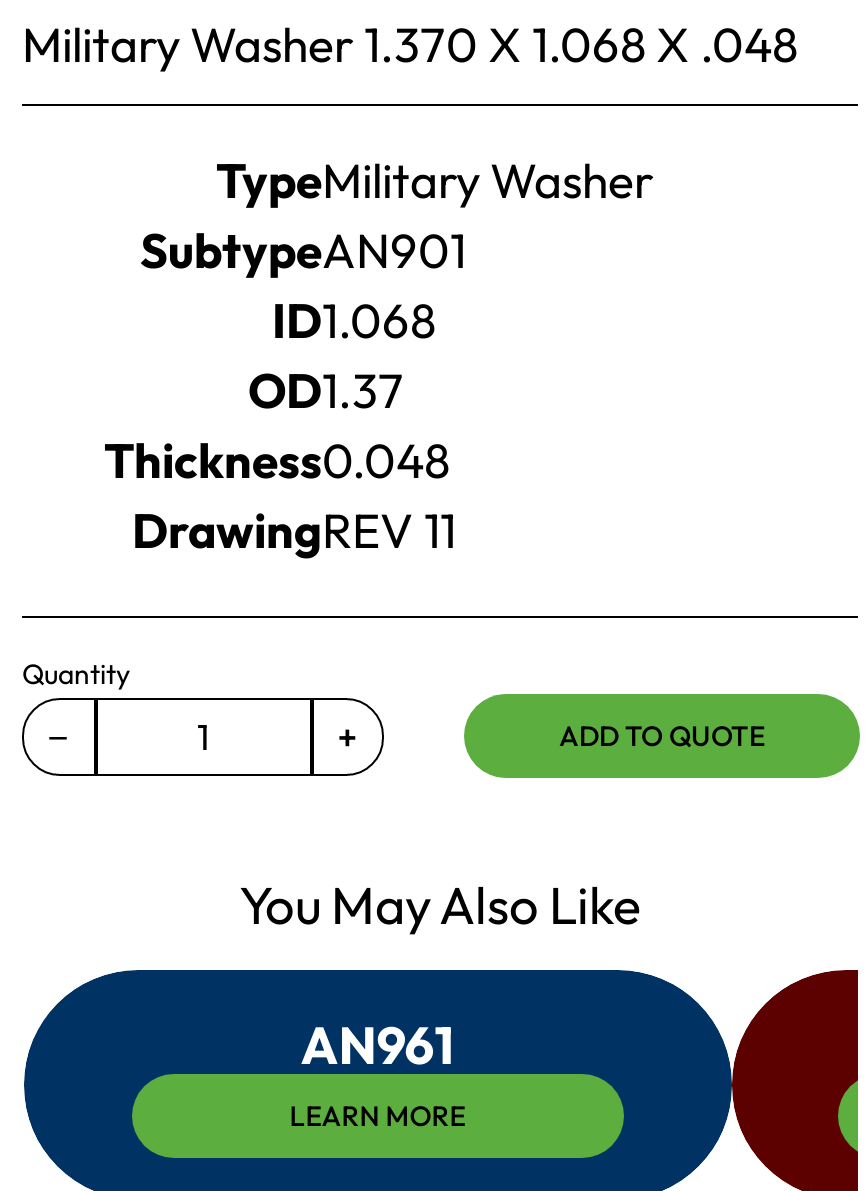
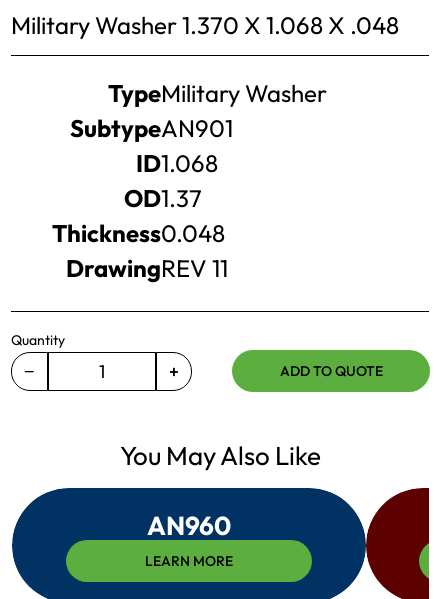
- AN961
+ AN960
